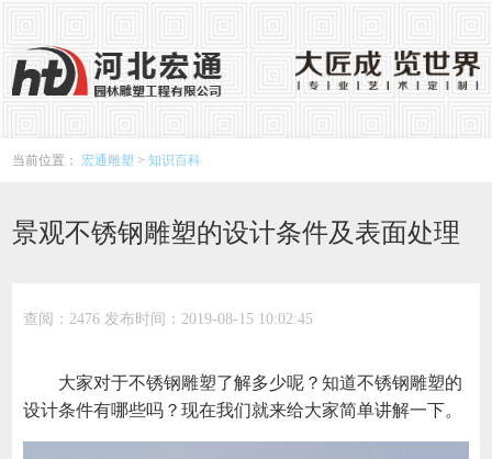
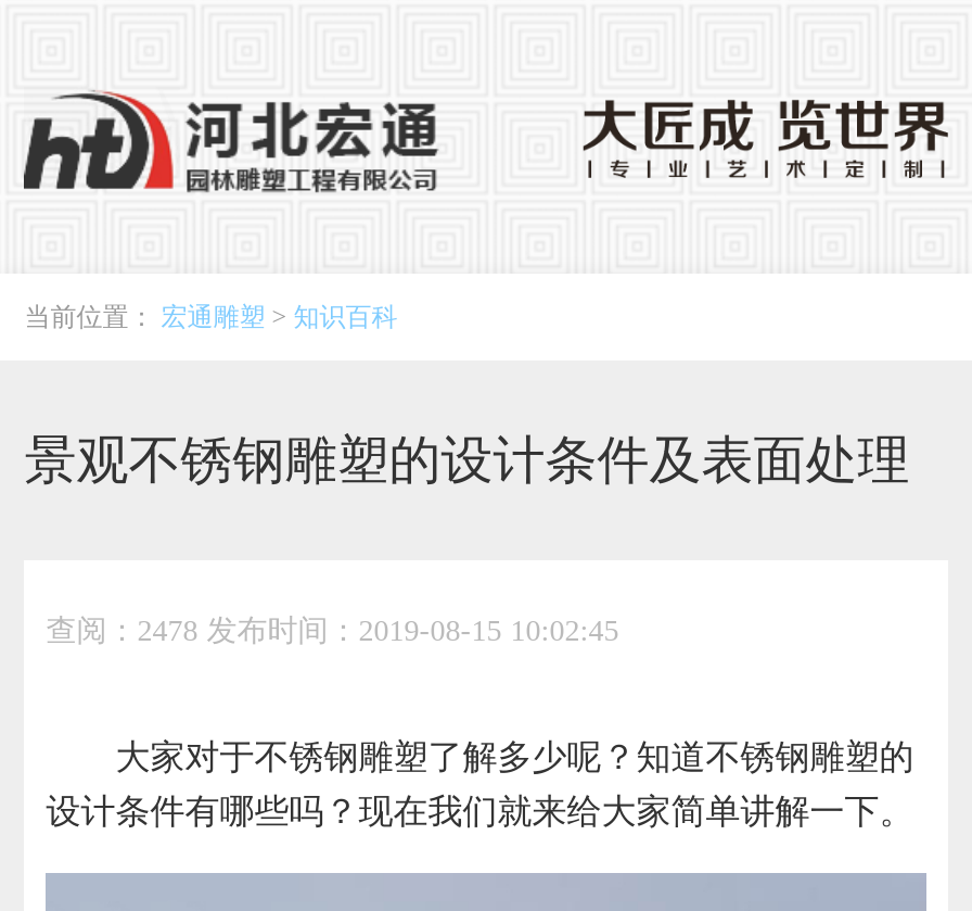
- 查阅：2476 发布时间：2019-08-15 10:02:45
+ 查阅：2478 发布时间：2019-08-15 10:02:45
